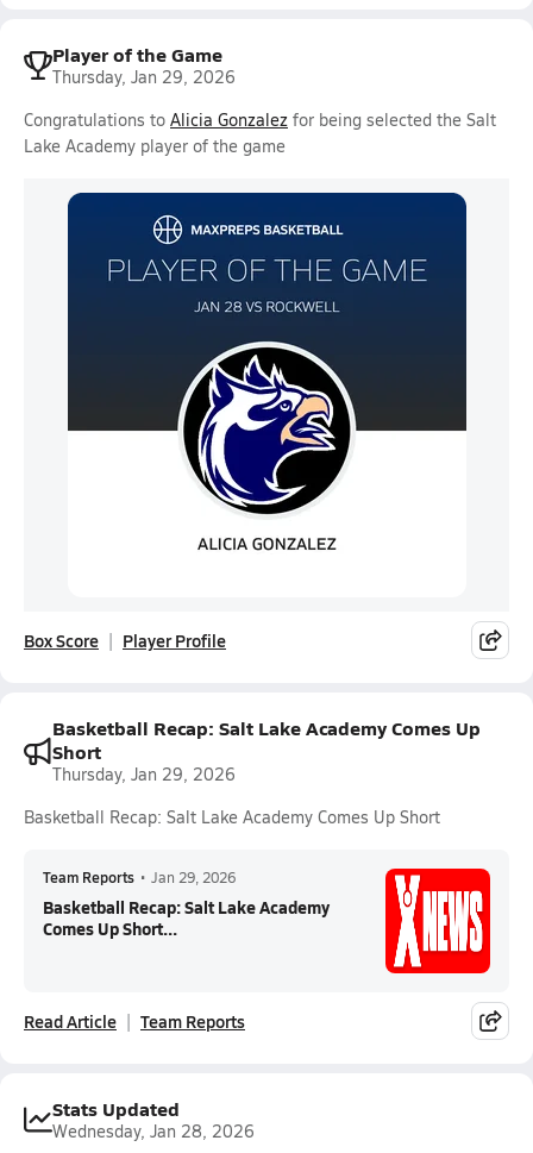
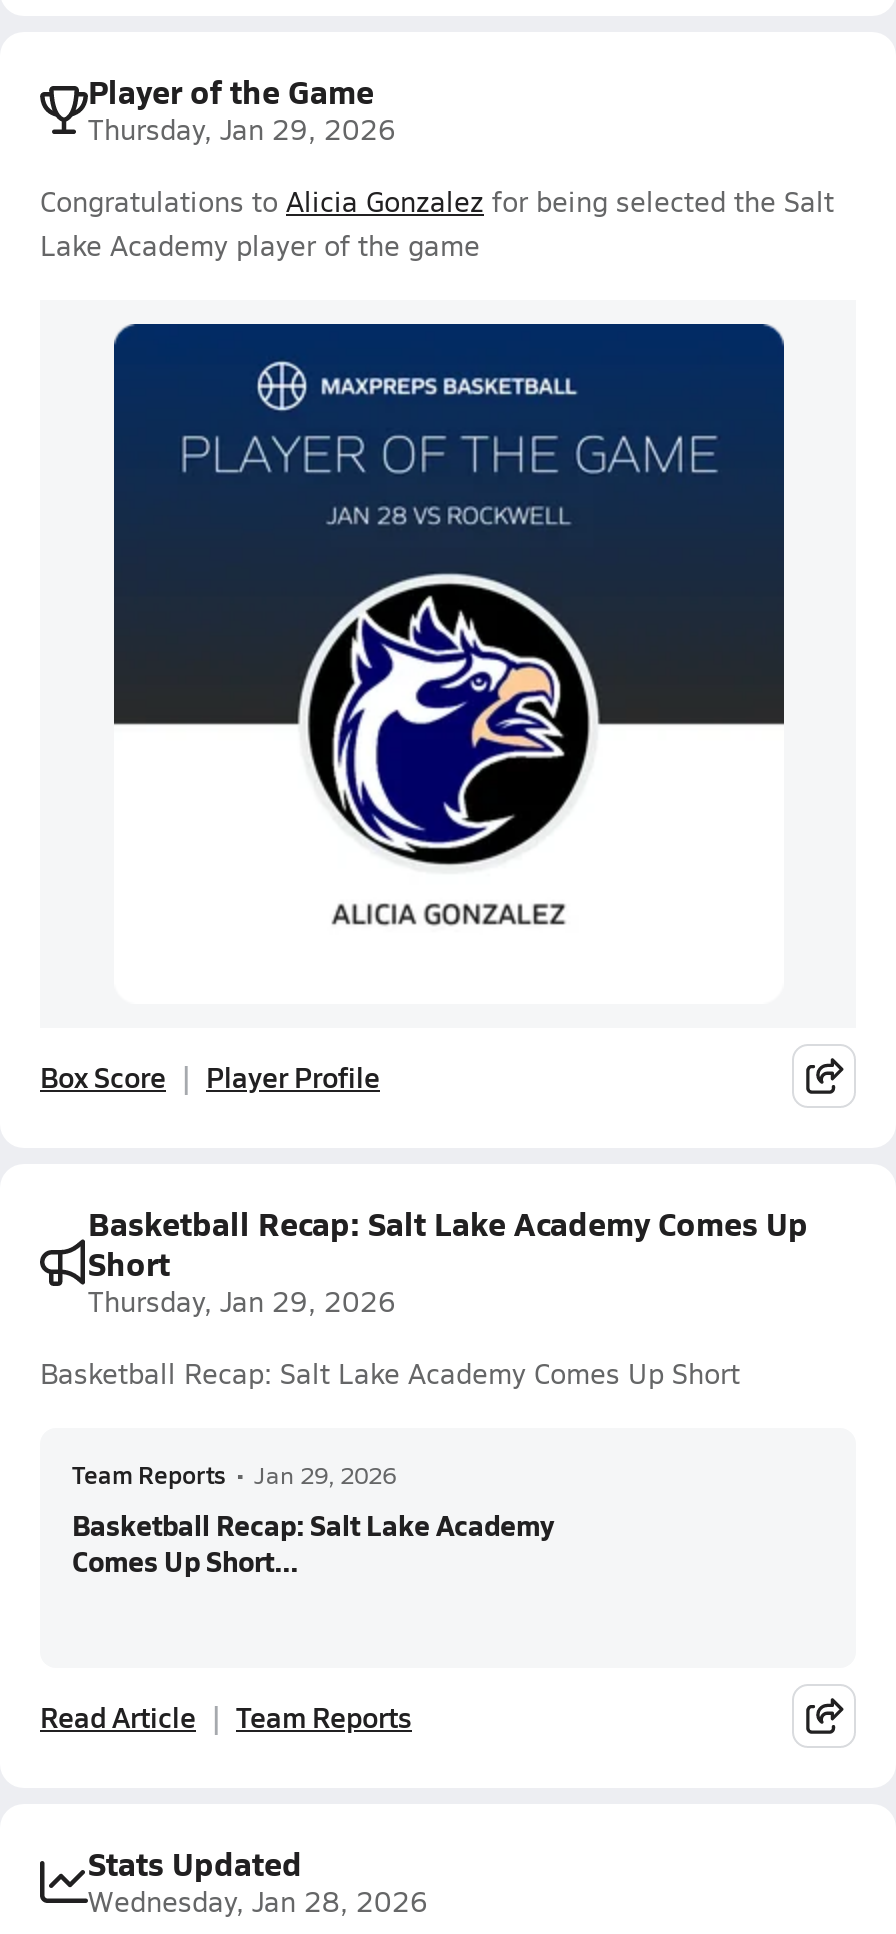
- [image]
